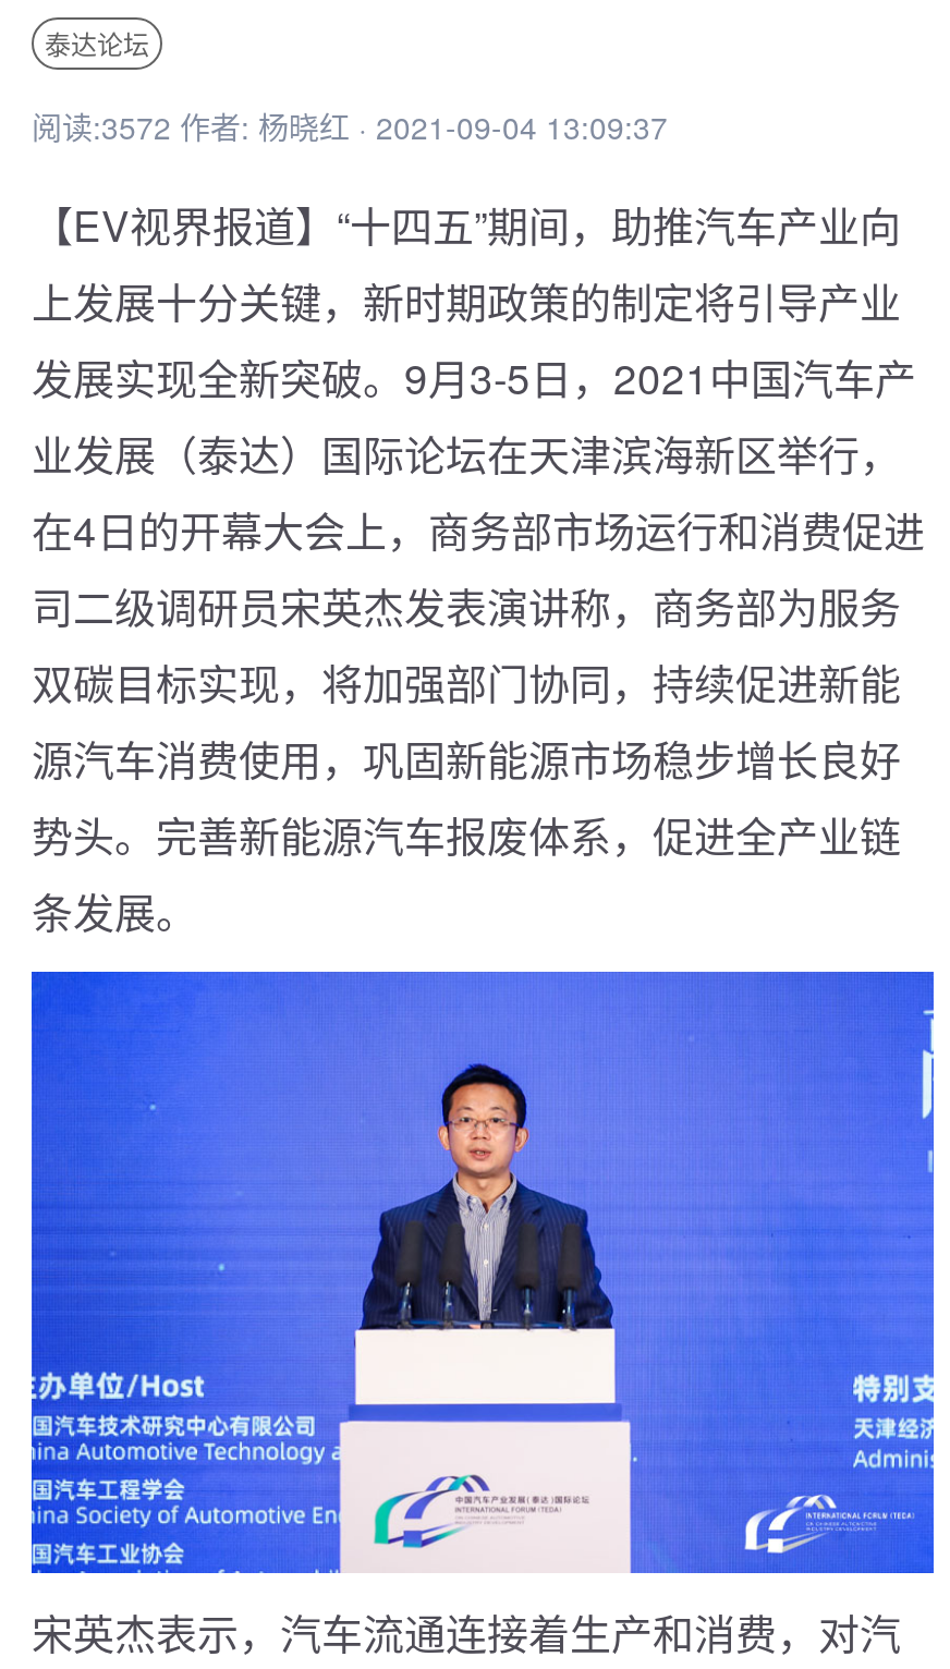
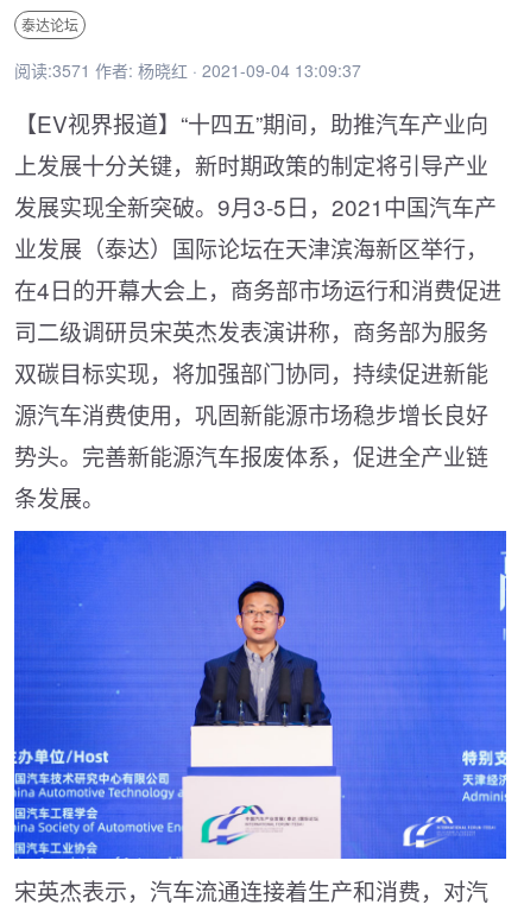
- 阅读:3572 作者: 杨晓红 · 2021-09-04 13:09:37
+ 阅读:3571 作者: 杨晓红 · 2021-09-04 13:09:37
